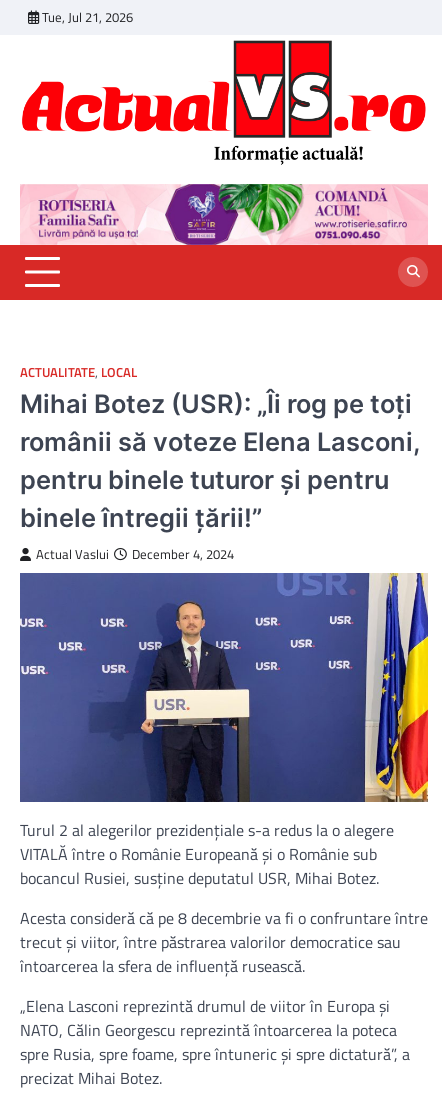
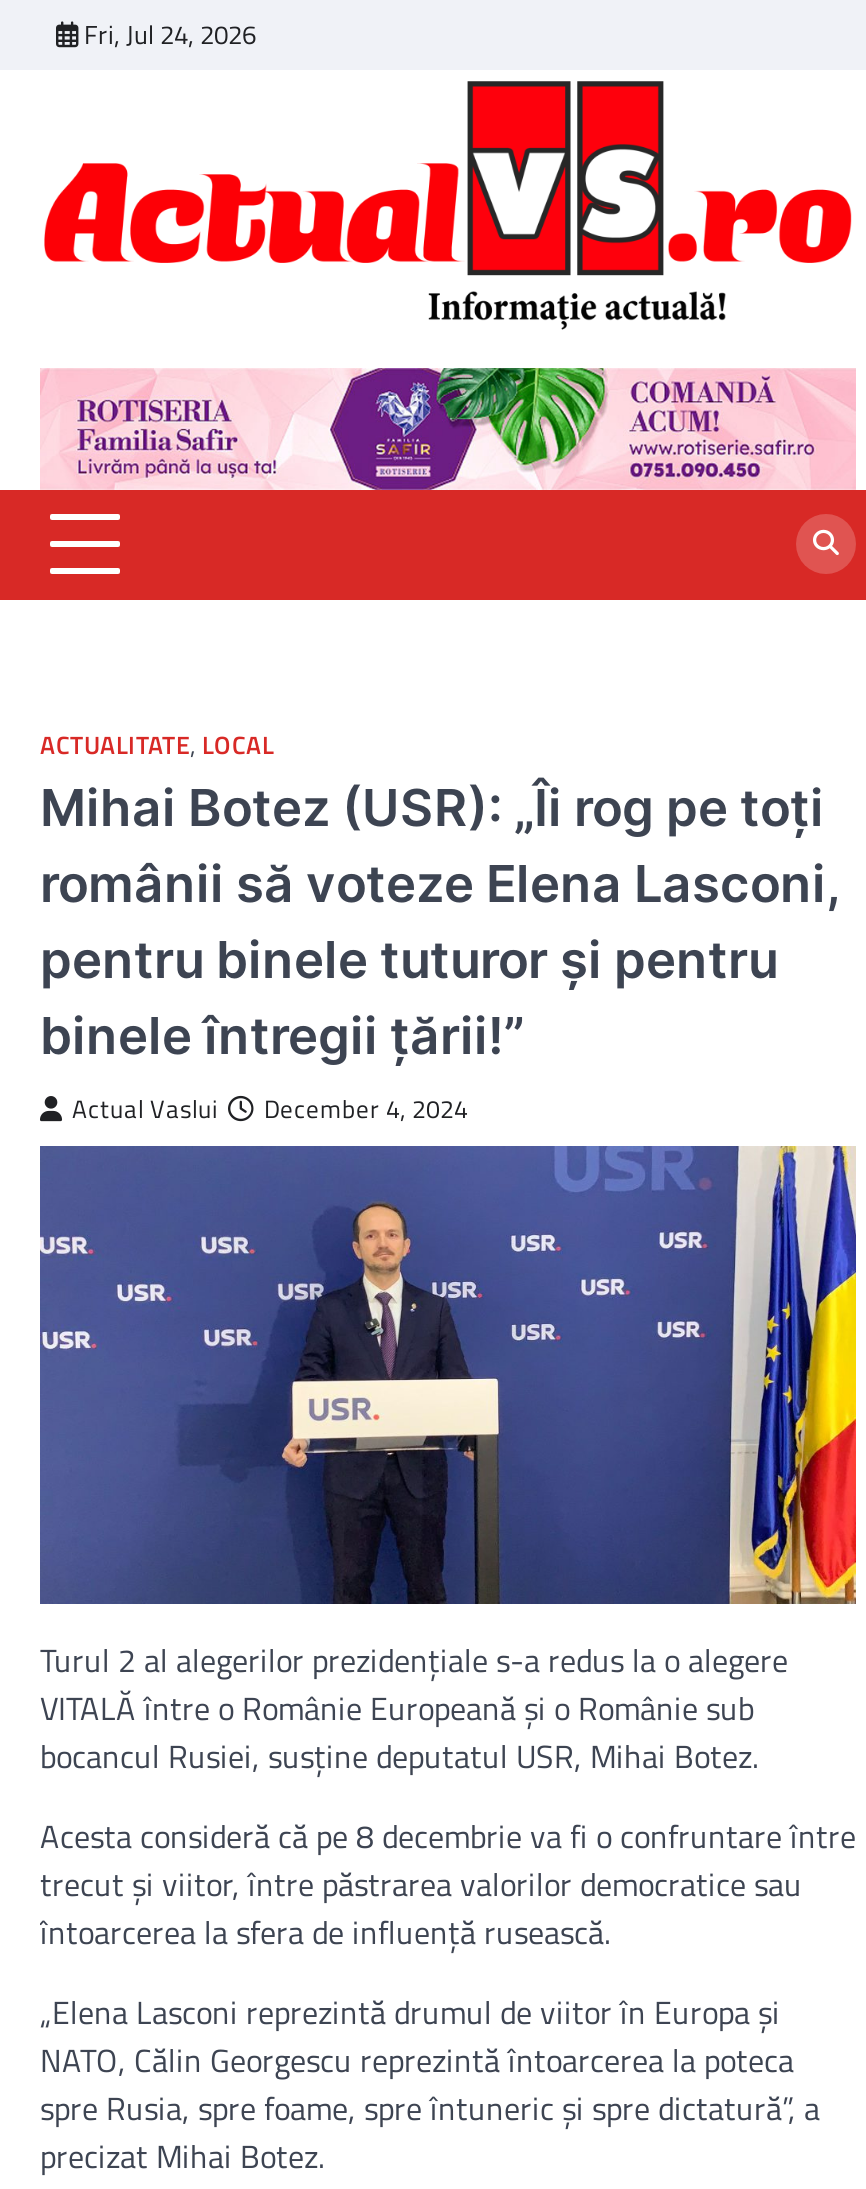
- Tue, Jul 21, 2026
+ Fri, Jul 24, 2026
